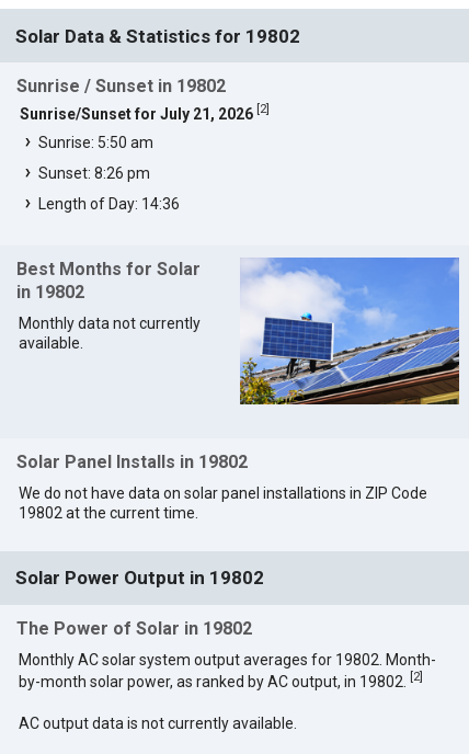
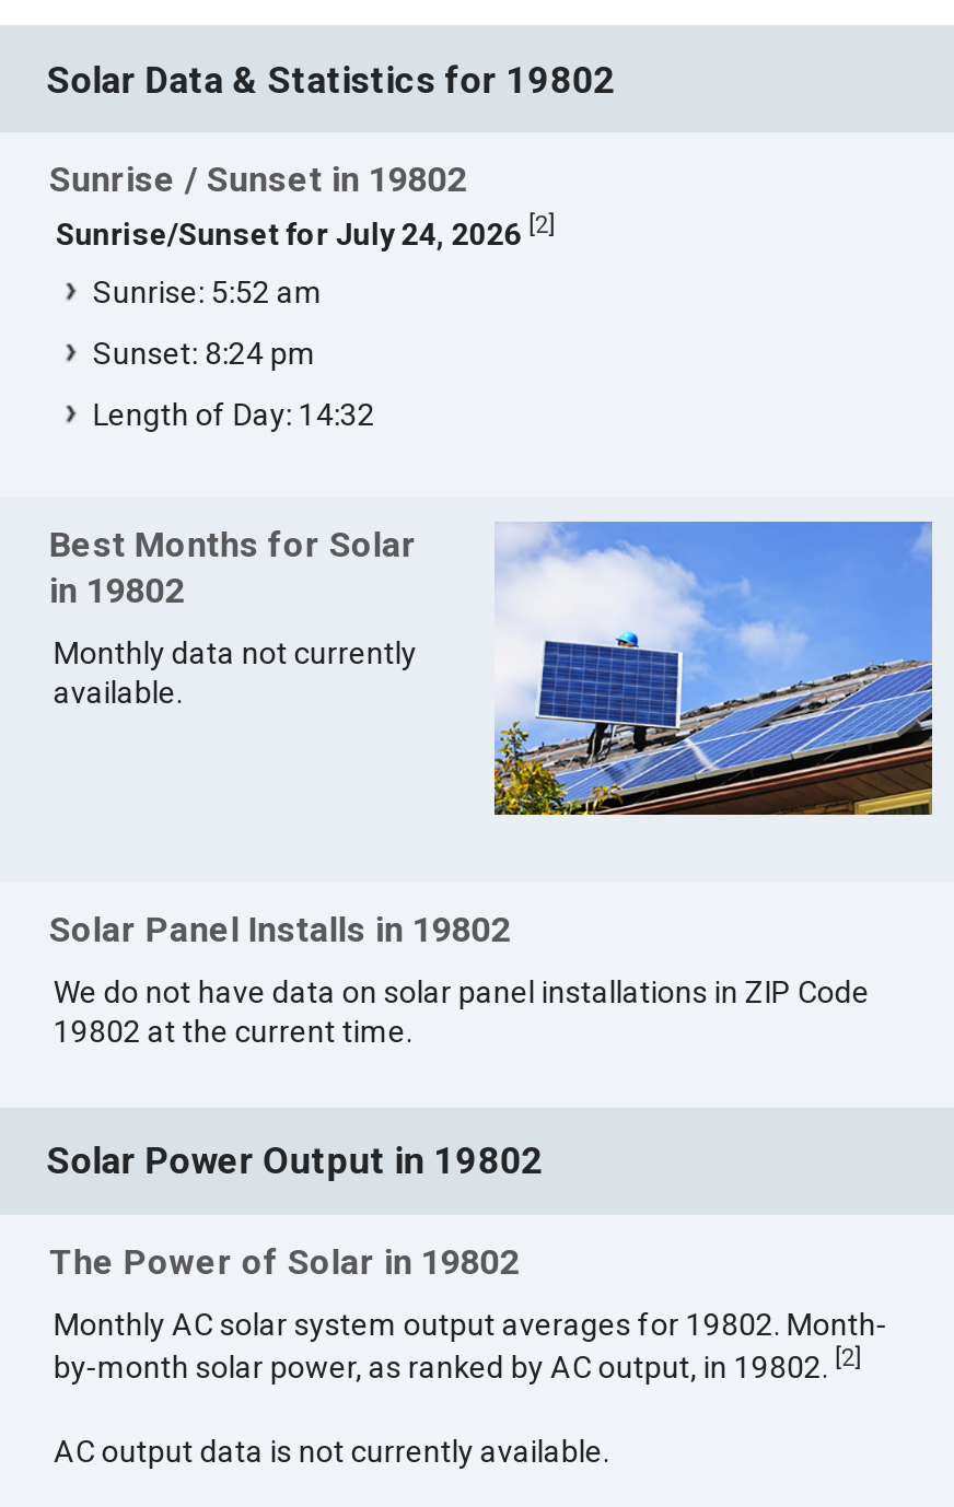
- Sunrise/Sunset for July 21, 2026 [2]
+ Sunrise/Sunset for July 24, 2026 [2]

- Sunrise: 5:50 am
+ Sunrise: 5:52 am

- Sunset: 8:26 pm
+ Sunset: 8:24 pm

- Length of Day: 14:36
+ Length of Day: 14:32
